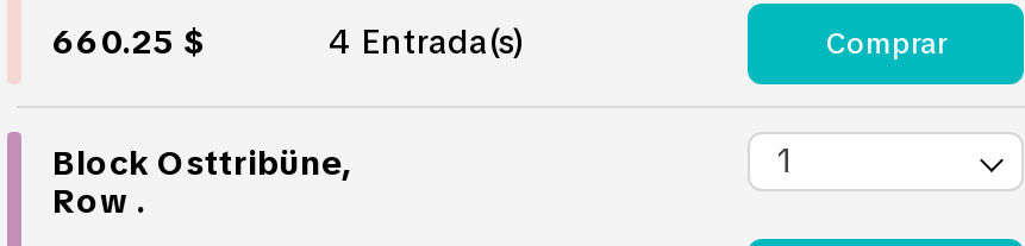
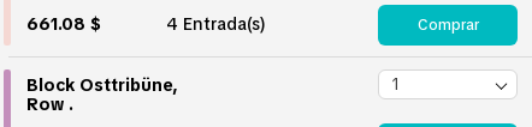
- 660.25 $
+ 661.08 $
